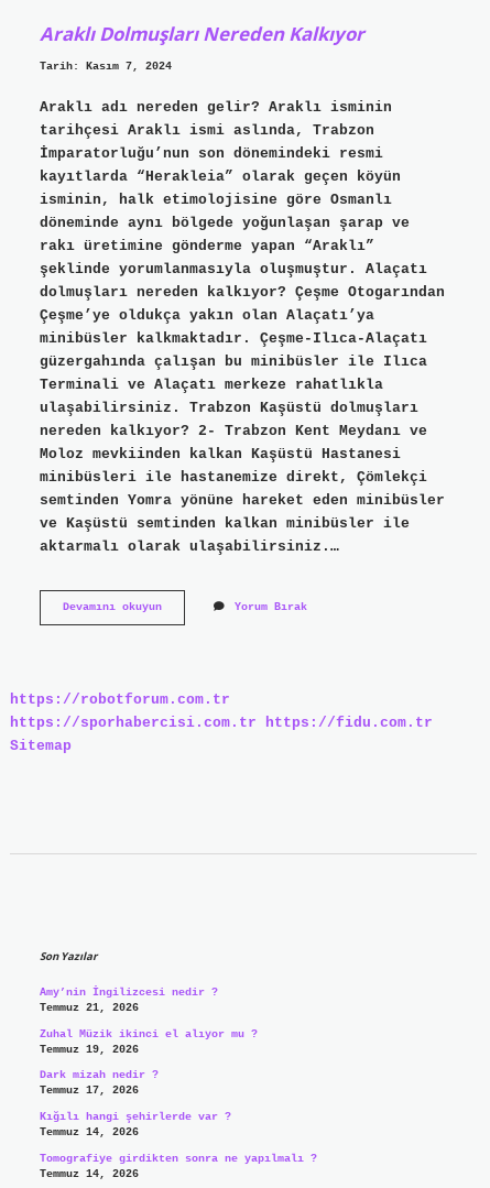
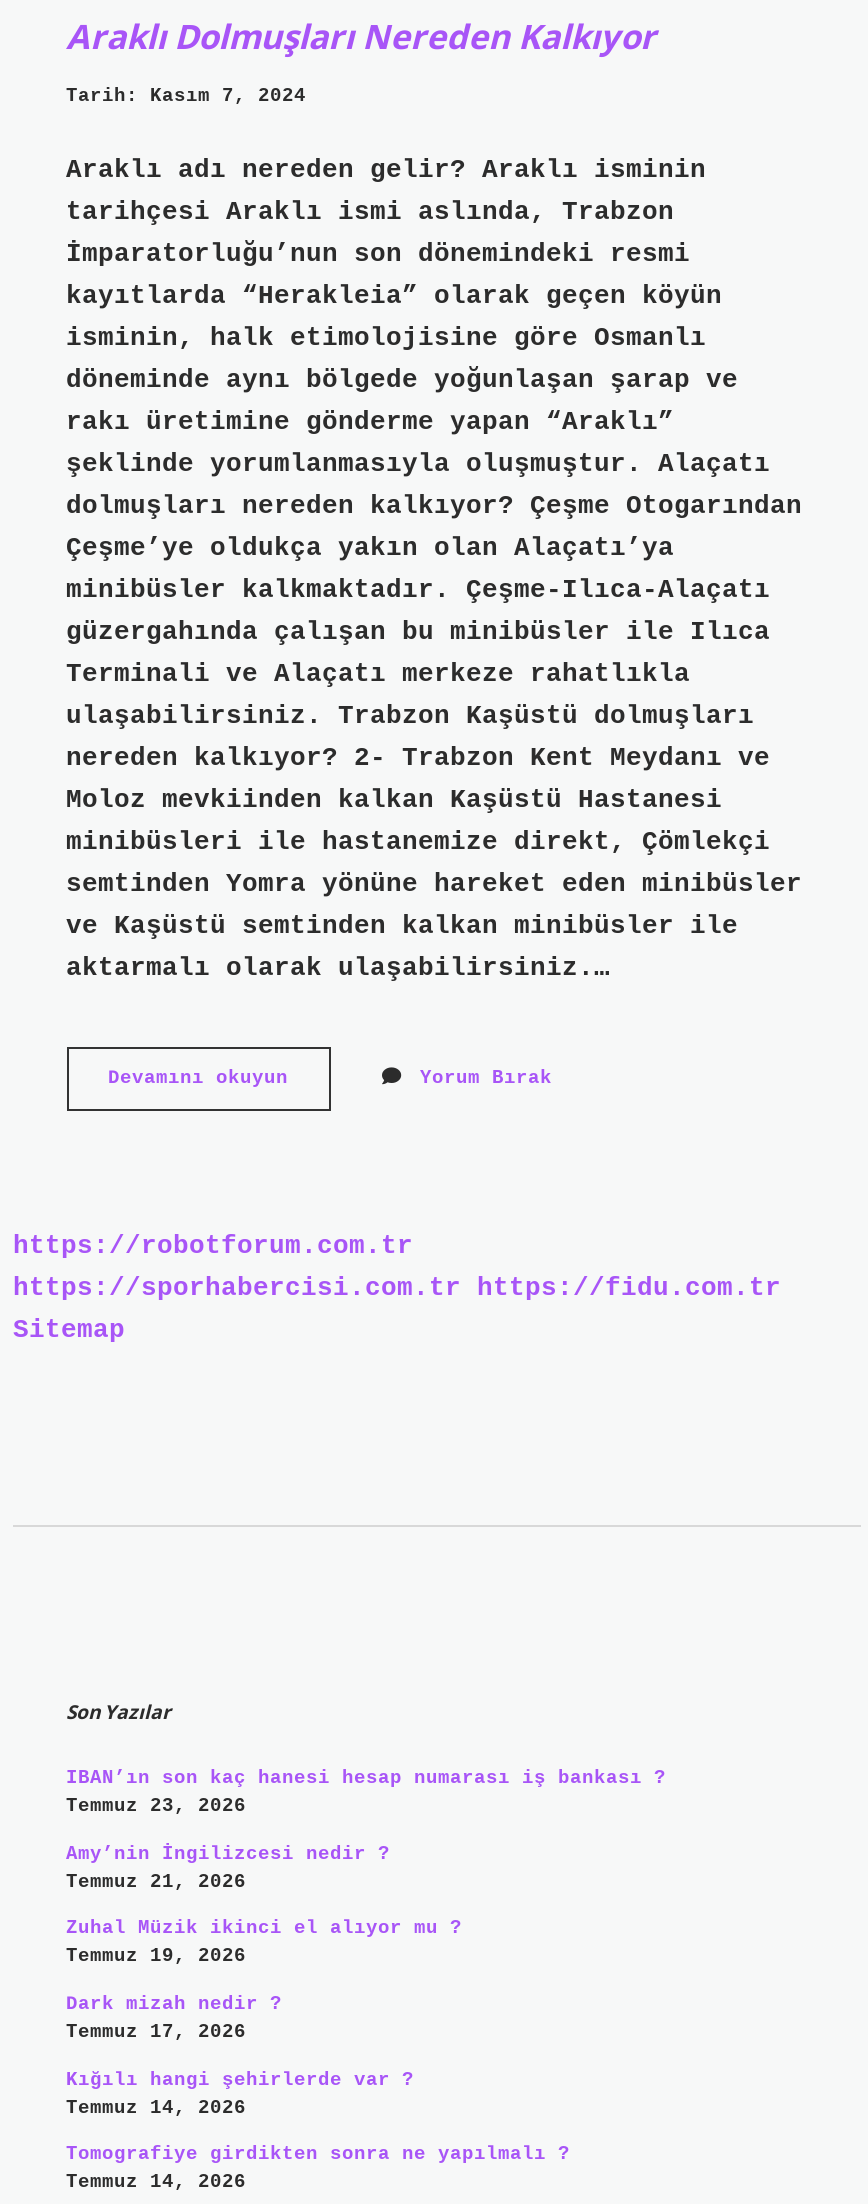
+ IBAN’ın son kaç hanesi hesap numarası iş bankası ?
+ Temmuz 23, 2026
